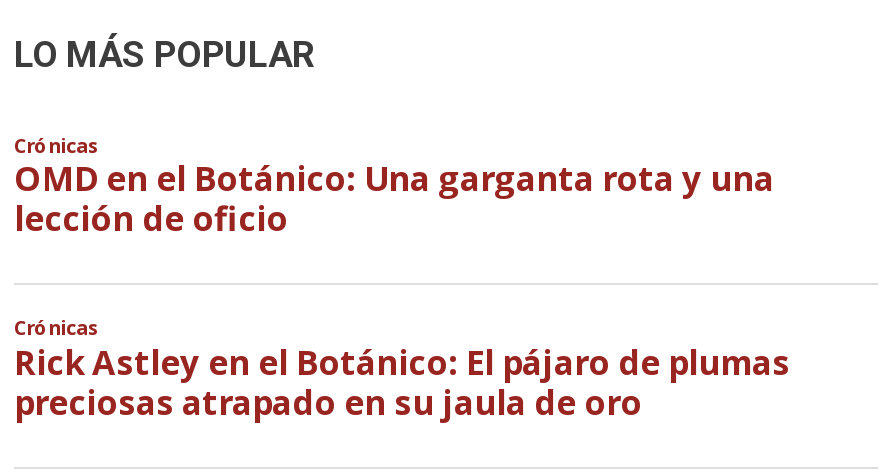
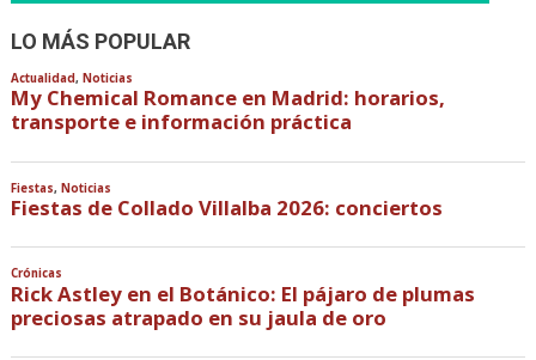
- Crónicas
- OMD en el Botánico: Una garganta rota y una
- lección de oficio
+ Actualidad, Noticias
+ My Chemical Romance en Madrid: horarios,
+ transporte e información práctica
+ Fiestas, Noticias
+ Fiestas de Collado Villalba 2026: conciertos
